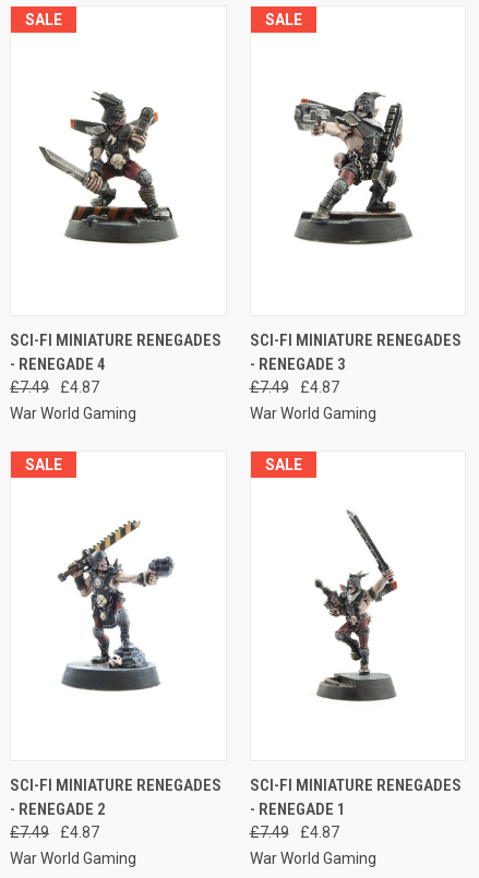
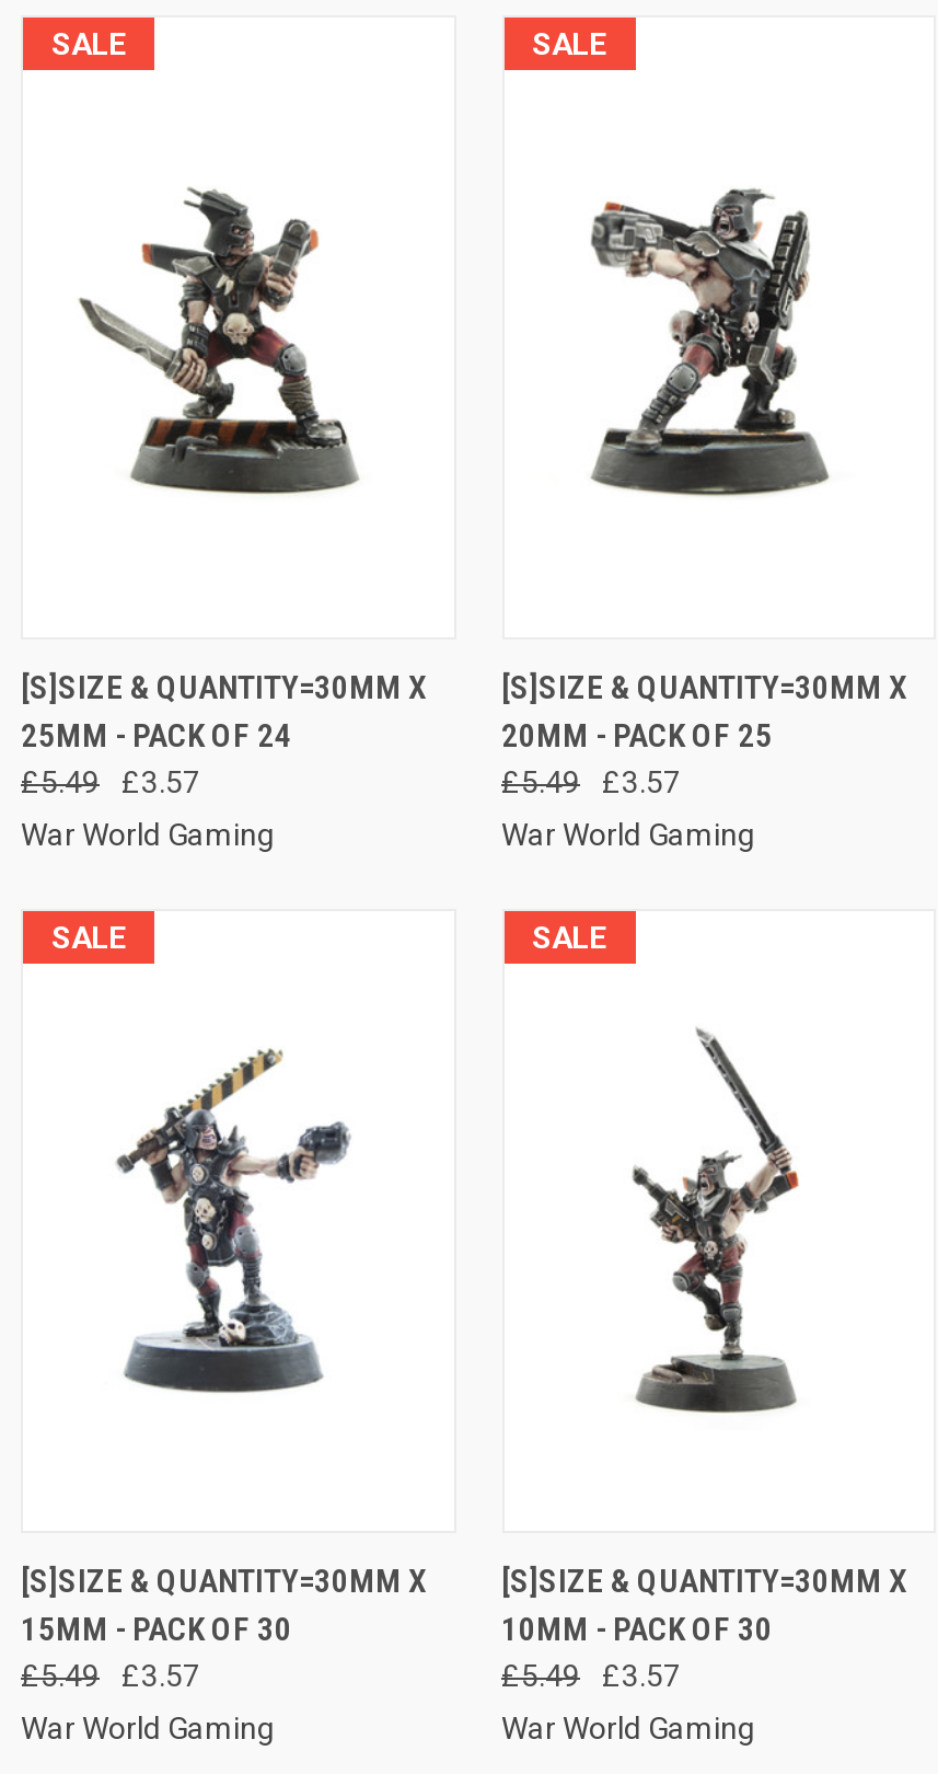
- SCI-FI MINIATURE RENEGADES
- - RENEGADE 4
- £7.49
- £4.87
+ [S]SIZE & QUANTITY=30MM X
+ 25MM - PACK OF 24
+ £5.49
+ £3.57

- SCI-FI MINIATURE RENEGADES
- - RENEGADE 3
- £7.49
- £4.87
+ [S]SIZE & QUANTITY=30MM X
+ 20MM - PACK OF 25
+ £5.49
+ £3.57

- SCI-FI MINIATURE RENEGADES
- - RENEGADE 2
- £7.49
- £4.87
+ [S]SIZE & QUANTITY=30MM X
+ 15MM - PACK OF 30
+ £5.49
+ £3.57

- SCI-FI MINIATURE RENEGADES
- - RENEGADE 1
- £7.49
- £4.87
+ [S]SIZE & QUANTITY=30MM X
+ 10MM - PACK OF 30
+ £5.49
+ £3.57
